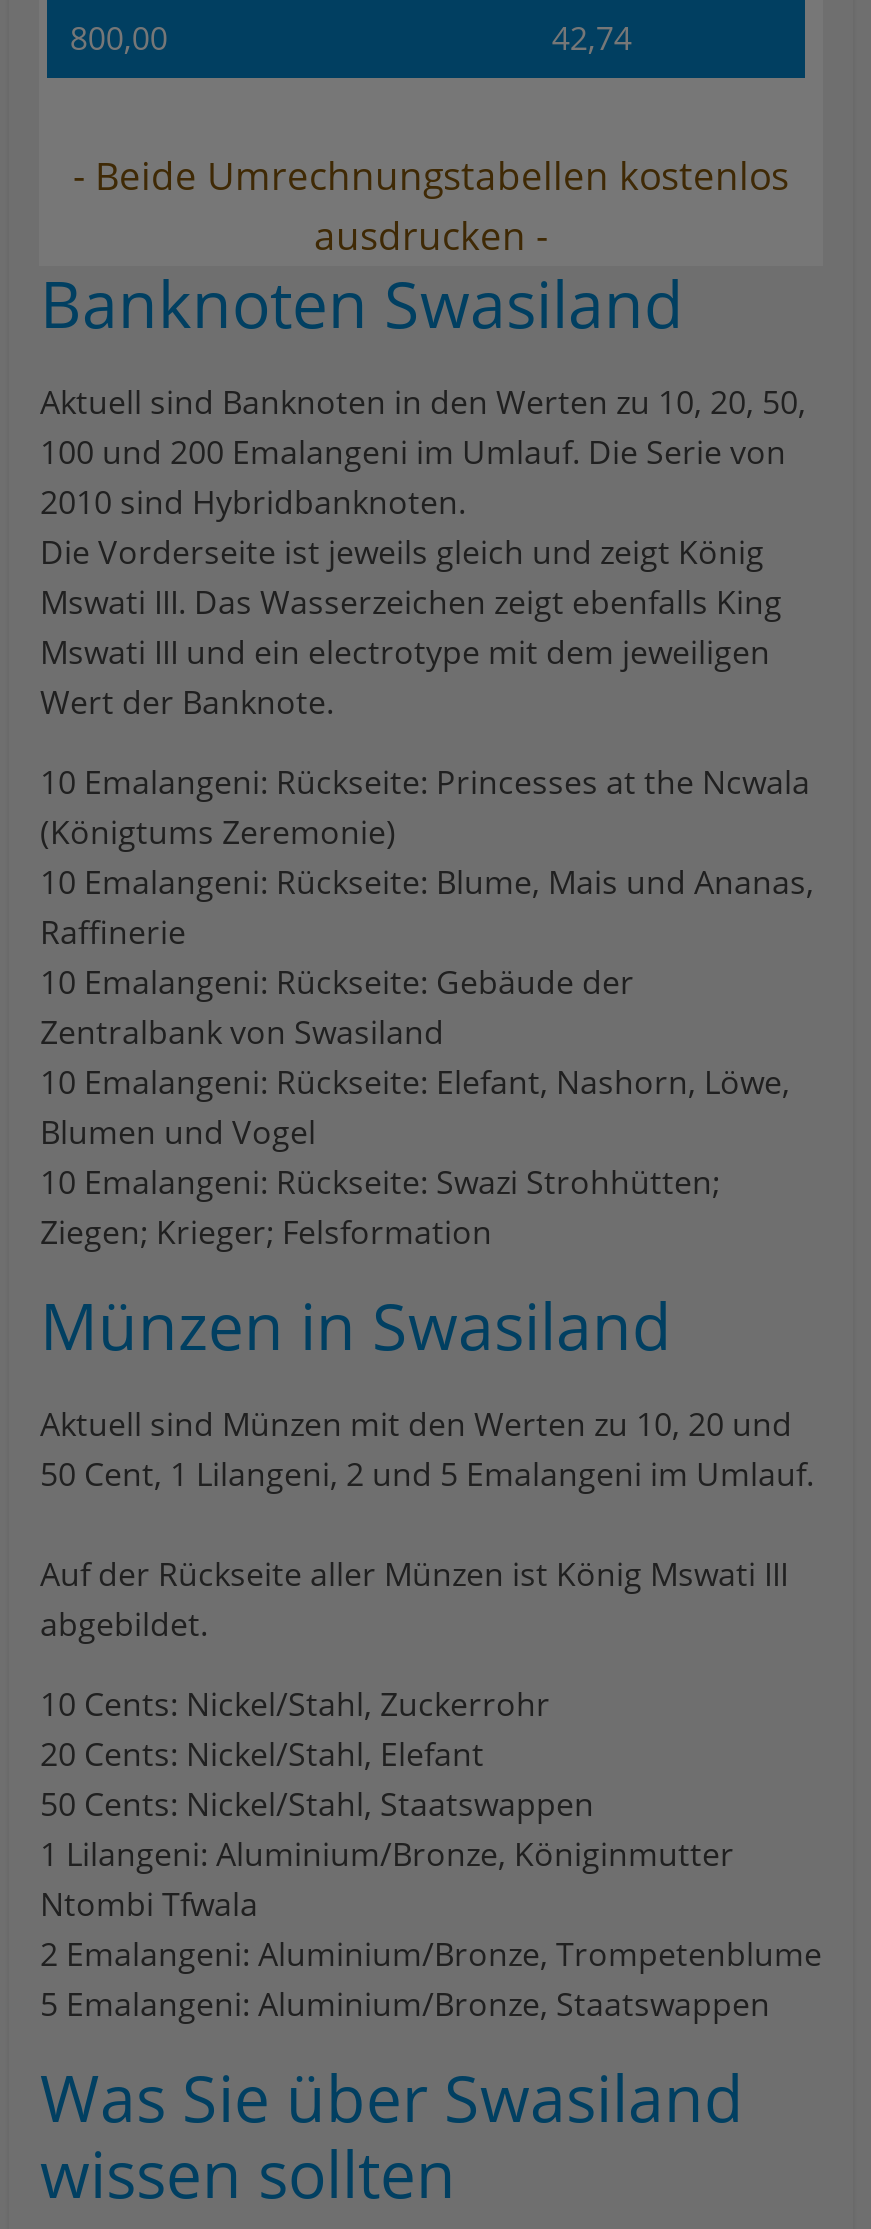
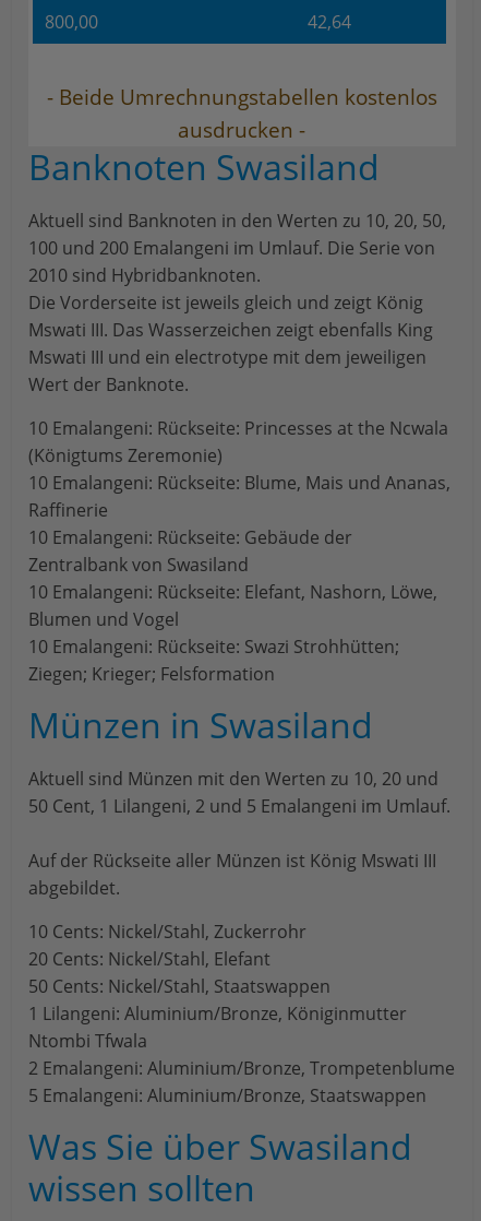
- 42,74
+ 42,64
